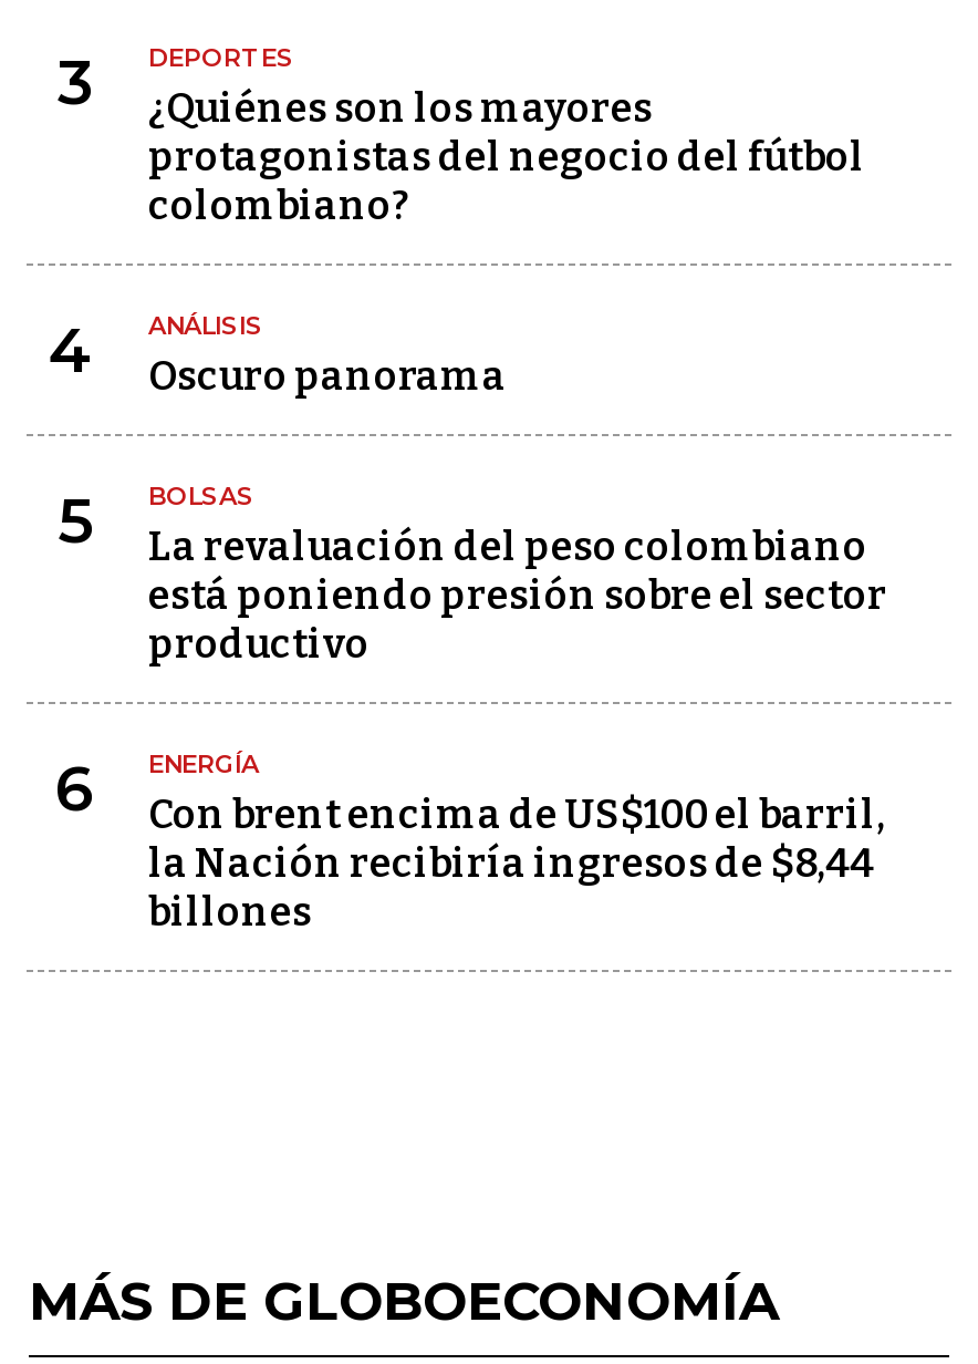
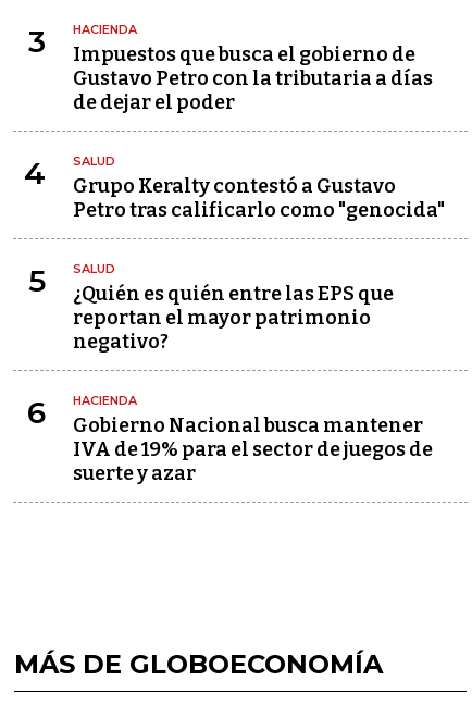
- DEPORTES
- ¿Quiénes son los mayores
- protagonistas del negocio del fútbol
- colombiano?
+ HACIENDA
+ Impuestos que busca el gobierno de
+ Gustavo Petro con la tributaria a días
+ de dejar el poder

- ANÁLISIS
- Oscuro panorama
+ SALUD
+ Grupo Keralty contestó a Gustavo
+ Petro tras calificarlo como "genocida"

- BOLSAS
- La revaluación del peso colombiano
- está poniendo presión sobre el sector
- productivo
+ SALUD
+ ¿Quién es quién entre las EPS que
+ reportan el mayor patrimonio
+ negativo?

- ENERGÍA
- Con brent encima de US$100 el barril,
- la Nación recibiría ingresos de $8,44
- billones
+ HACIENDA
+ Gobierno Nacional busca mantener
+ IVA de 19% para el sector de juegos de
+ suerte y azar
